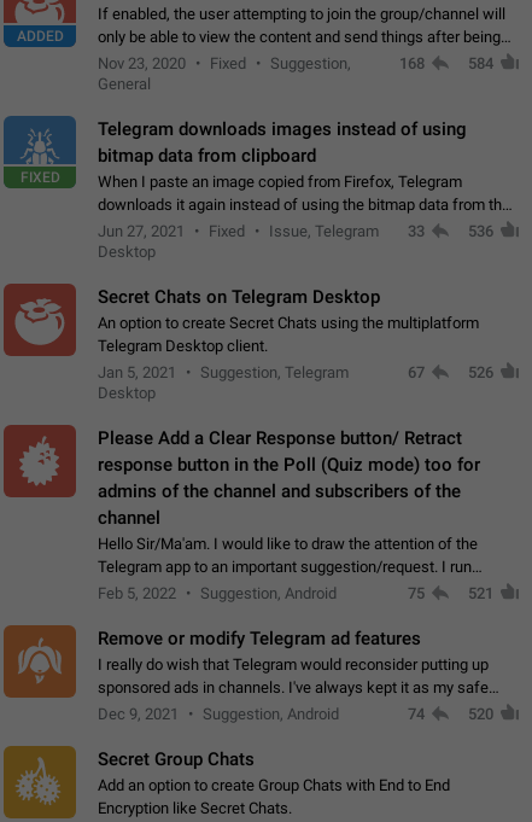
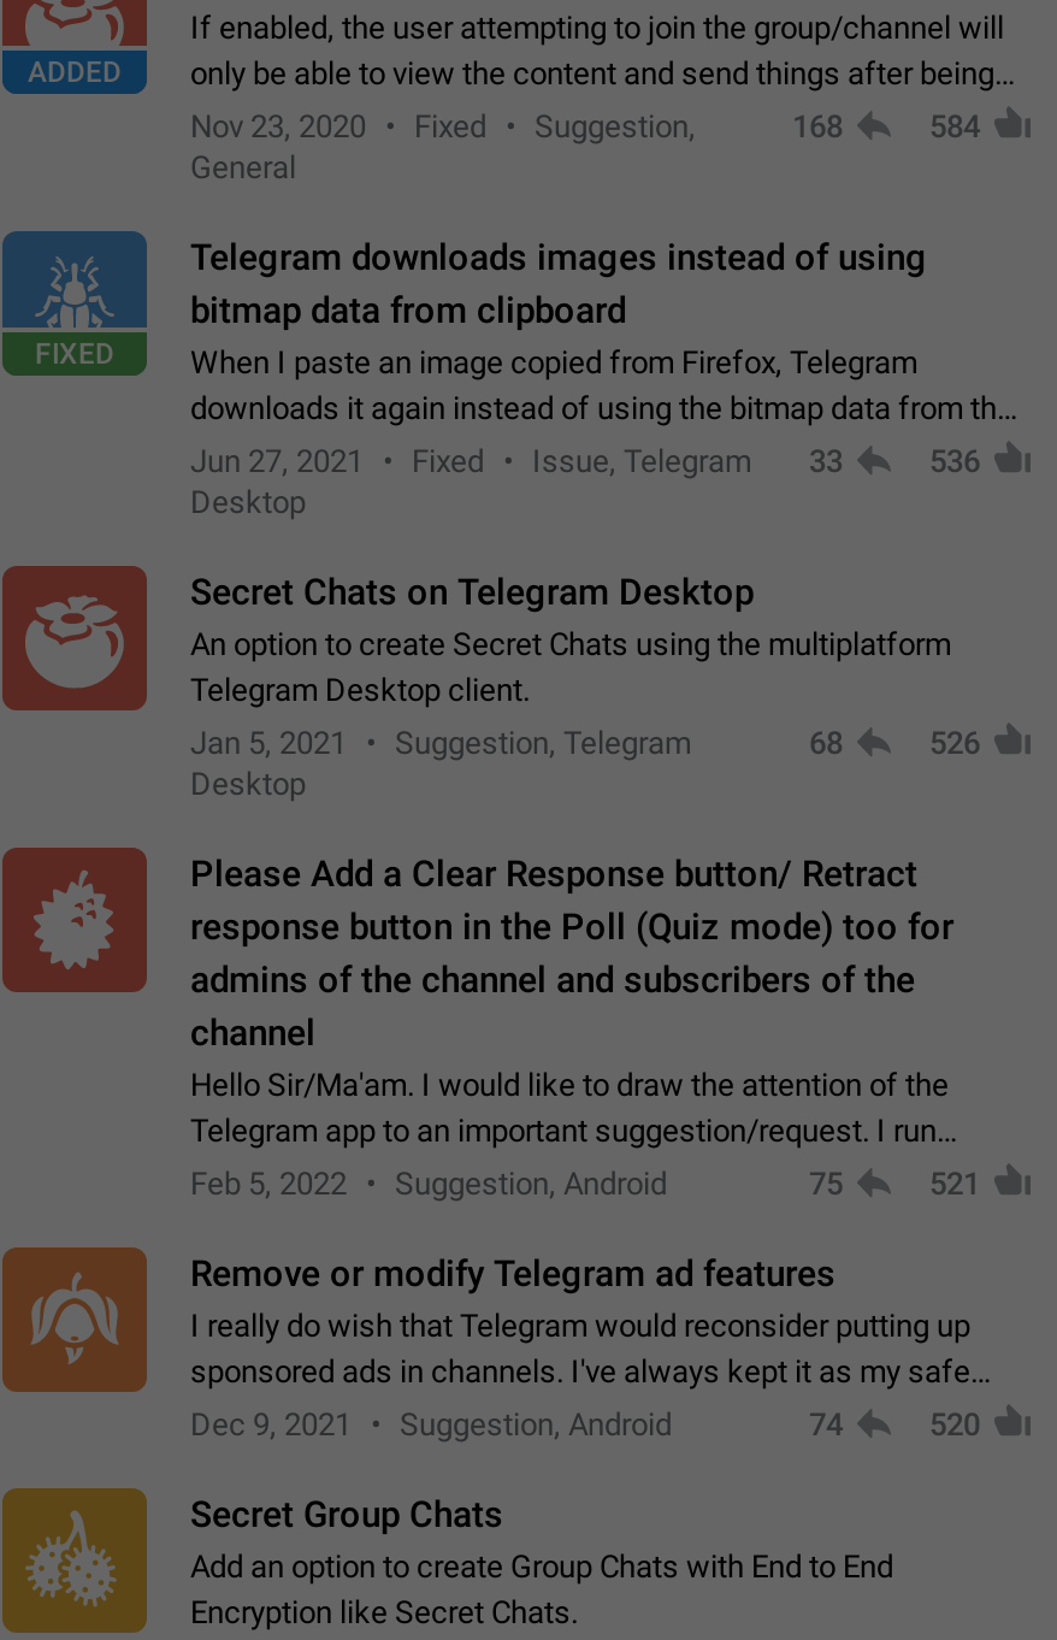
- 67
+ 68
